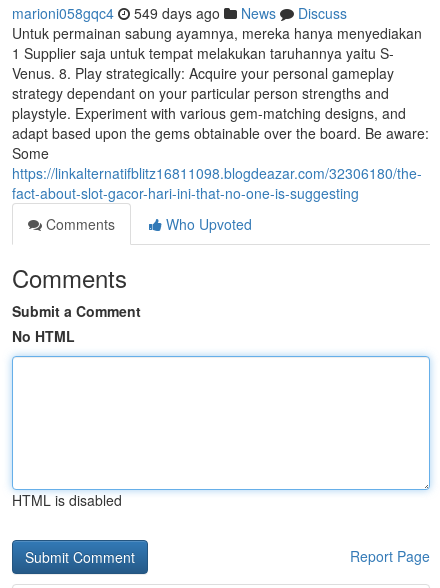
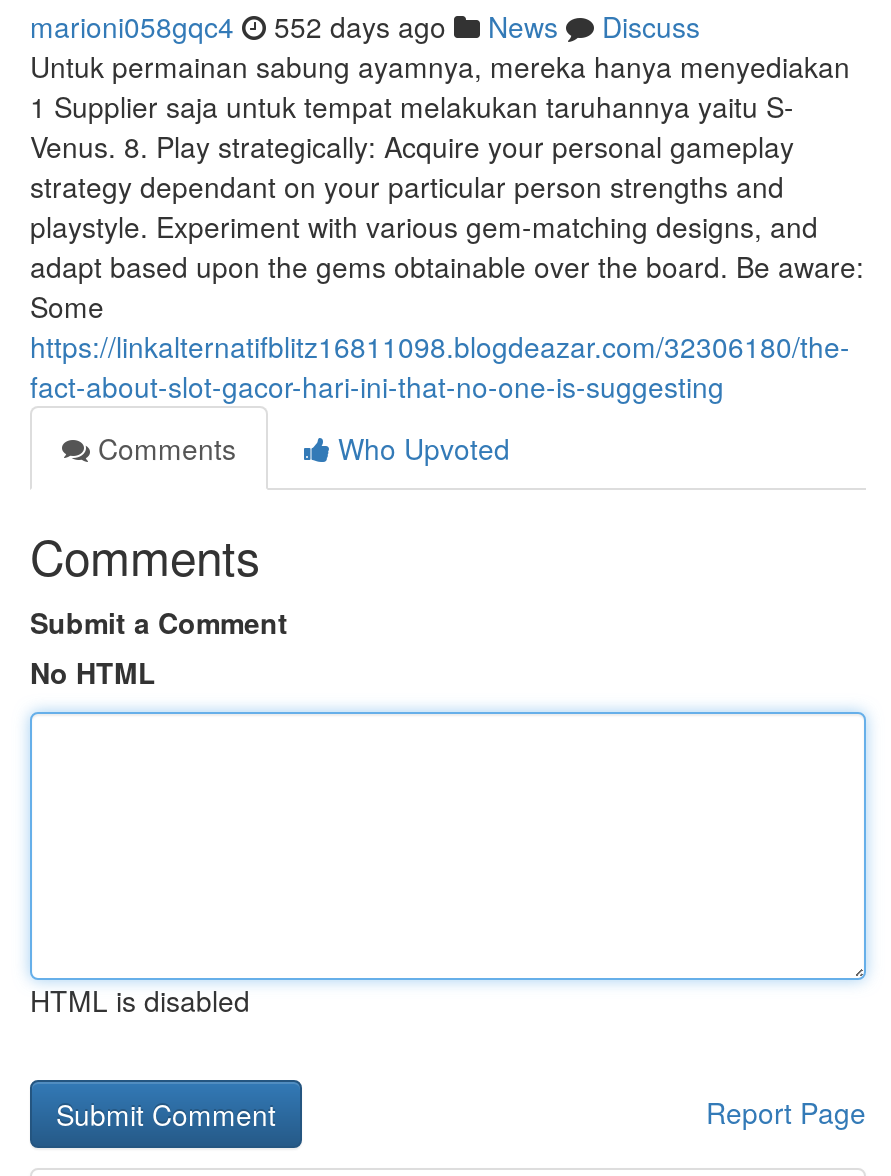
- marioni058gqc4 549 days ago News Discuss
+ marioni058gqc4 552 days ago News Discuss
